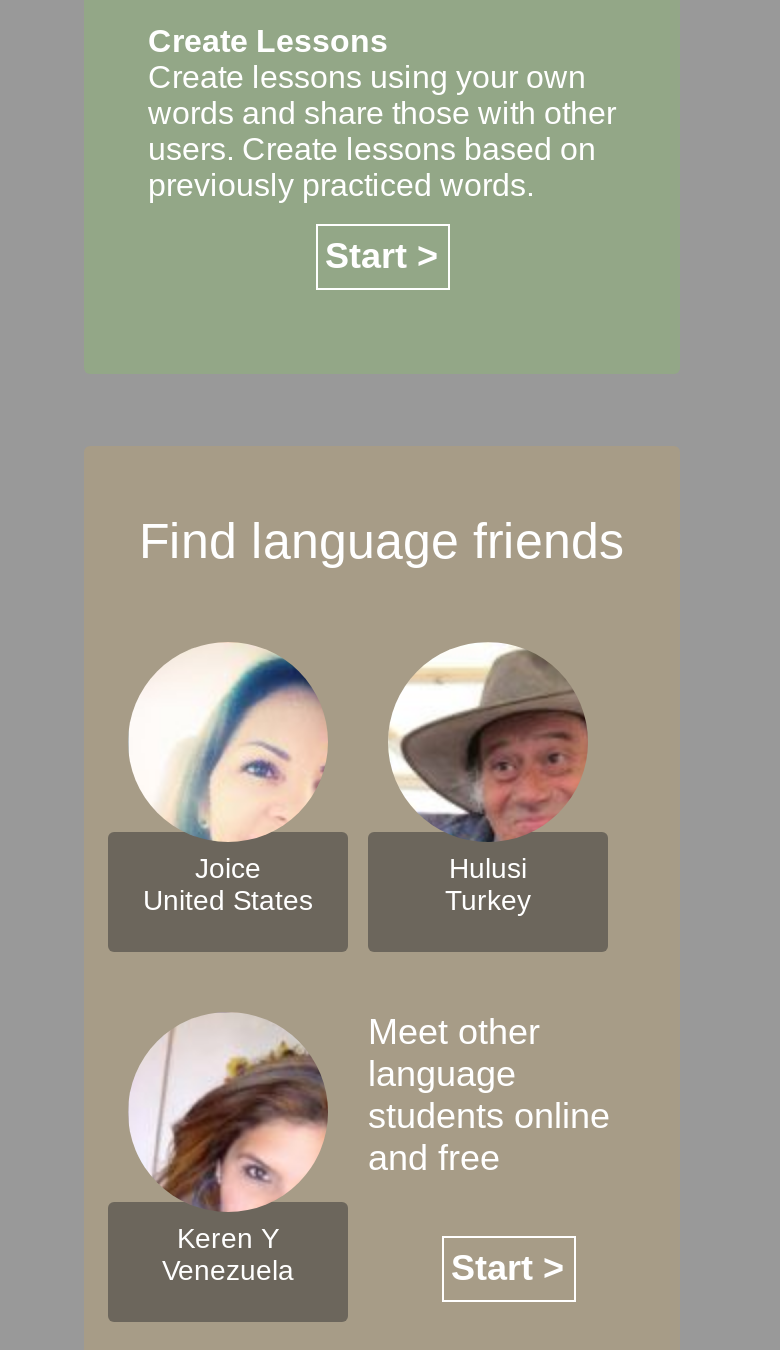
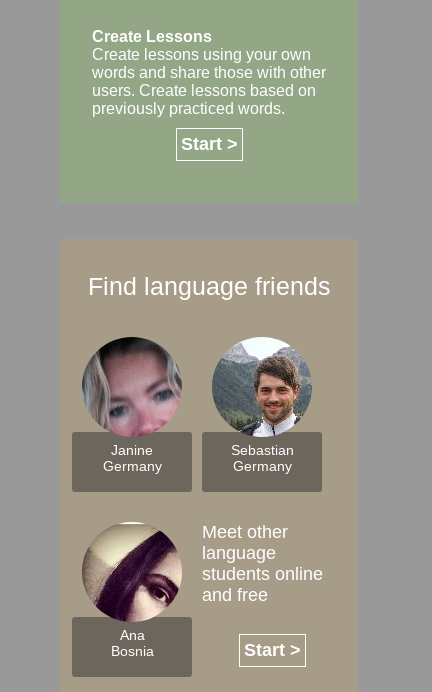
- [image]
- Joice
- United States
+ [image]
+ Janine
+ Germany

- [image]
- Hulusi
- Turkey
+ [image]
+ Sebastian
+ Germany

- [image]
- Keren Y
- Venezuela
+ [image]
+ Ana
+ Bosnia
